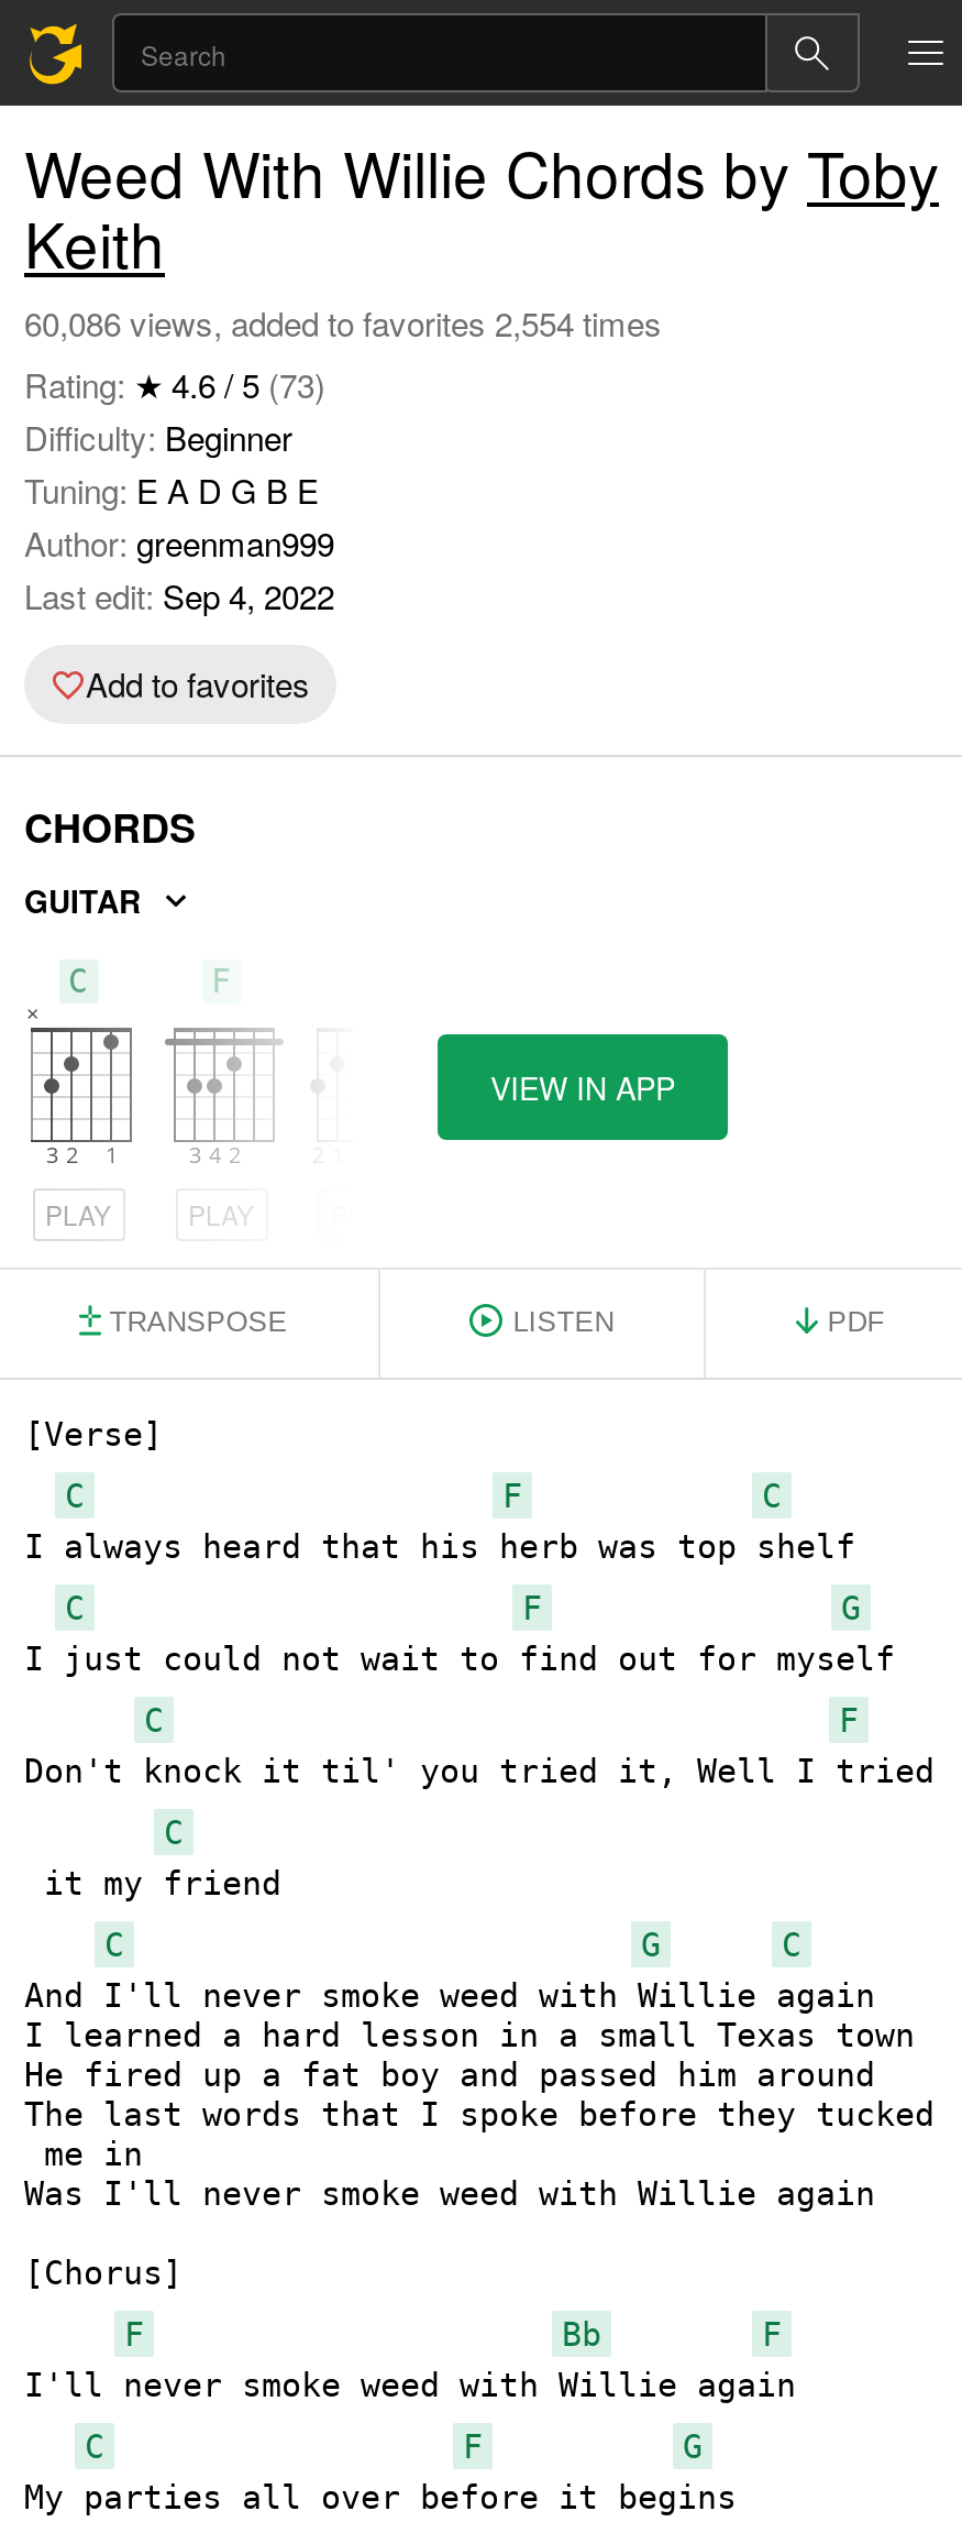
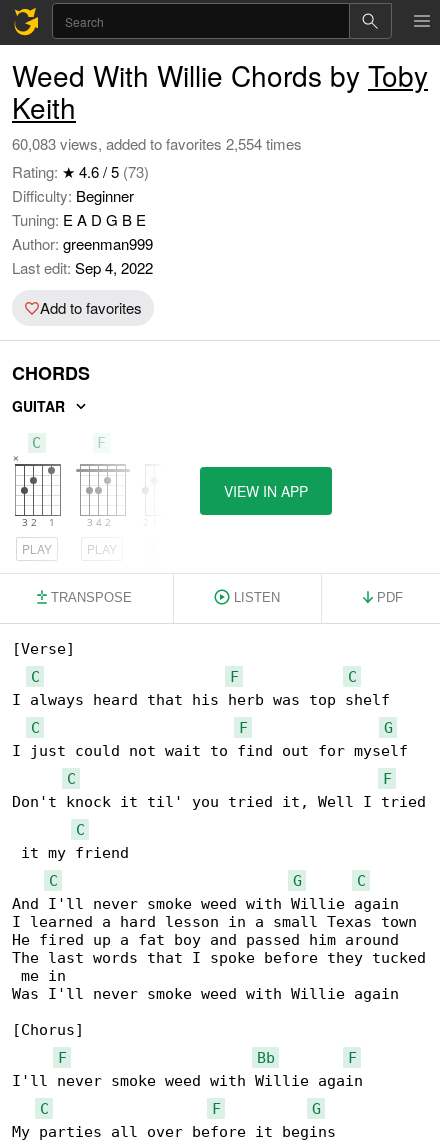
- 60,086 views, added to favorites 2,554 times
+ 60,083 views, added to favorites 2,554 times
